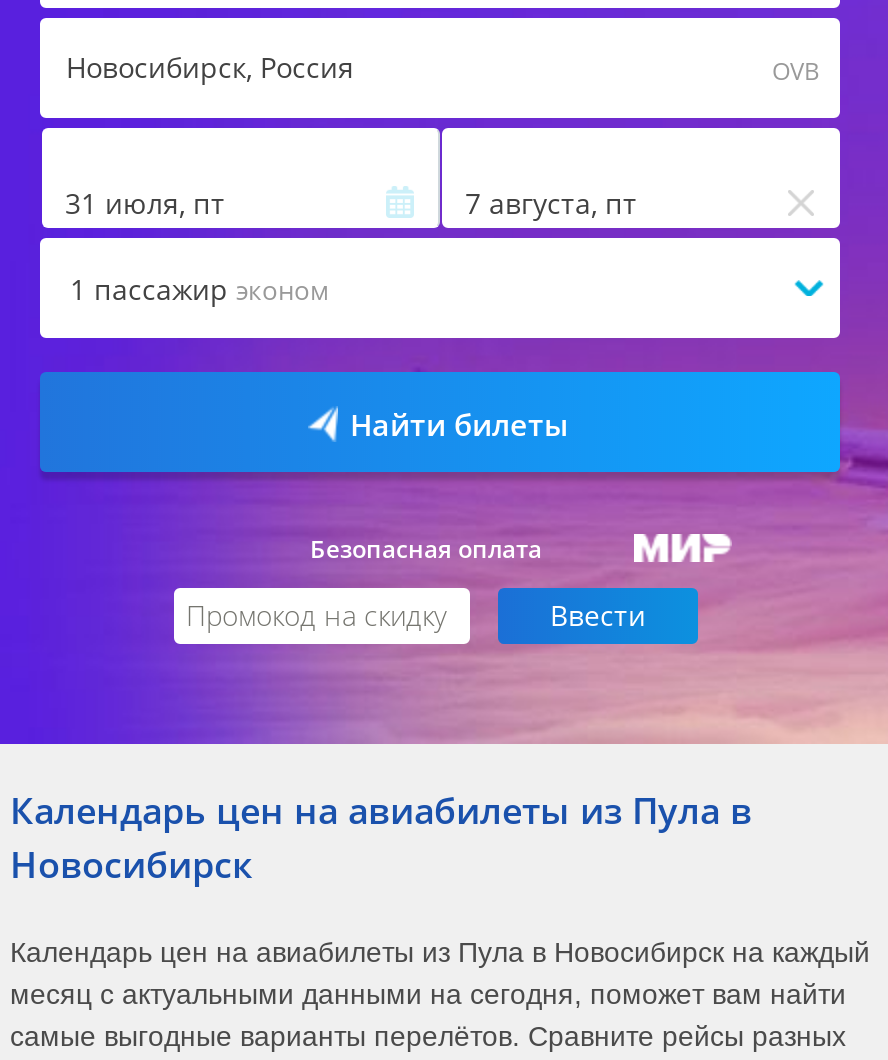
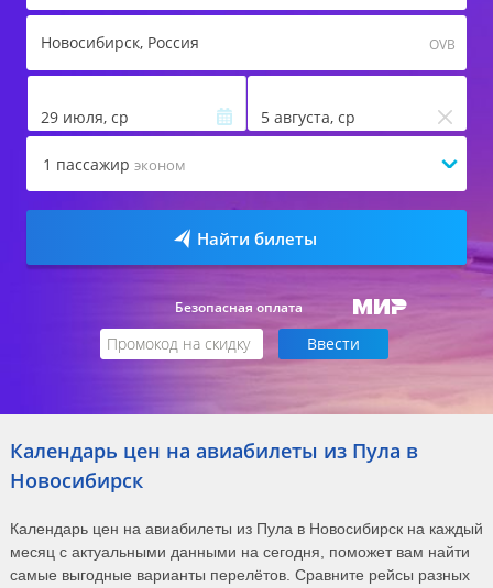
- 31 июля, пт
+ 29 июля, ср

- 7 августа, пт
+ 5 августа, ср
